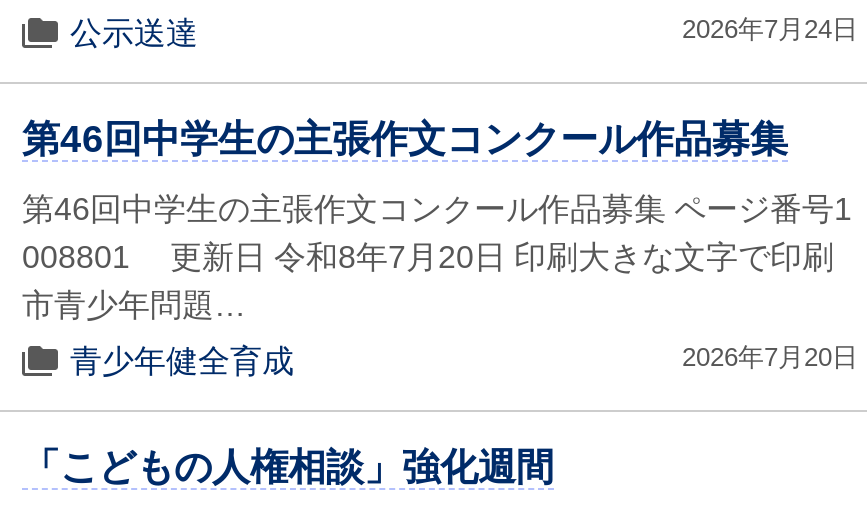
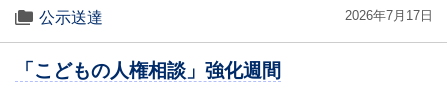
- 2026年7月24日
- 第46回中学生の主張作文コンクール作品募集
- 第46回中学生の主張作文コンクール作品募集 ページ番号1
- 008801 更新日 令和8年7月20日 印刷大きな文字で印刷
- 市青少年問題…
- 青少年健全育成
- 2026年7月20日
+ 2026年7月17日
